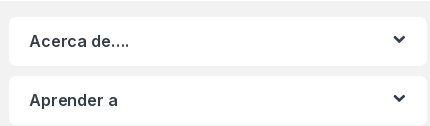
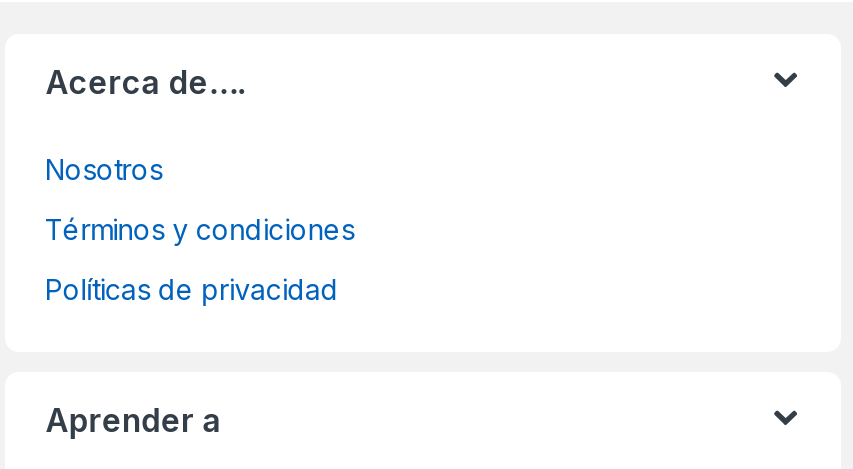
+ Nosotros
+ Términos y condiciones
+ Políticas de privacidad
